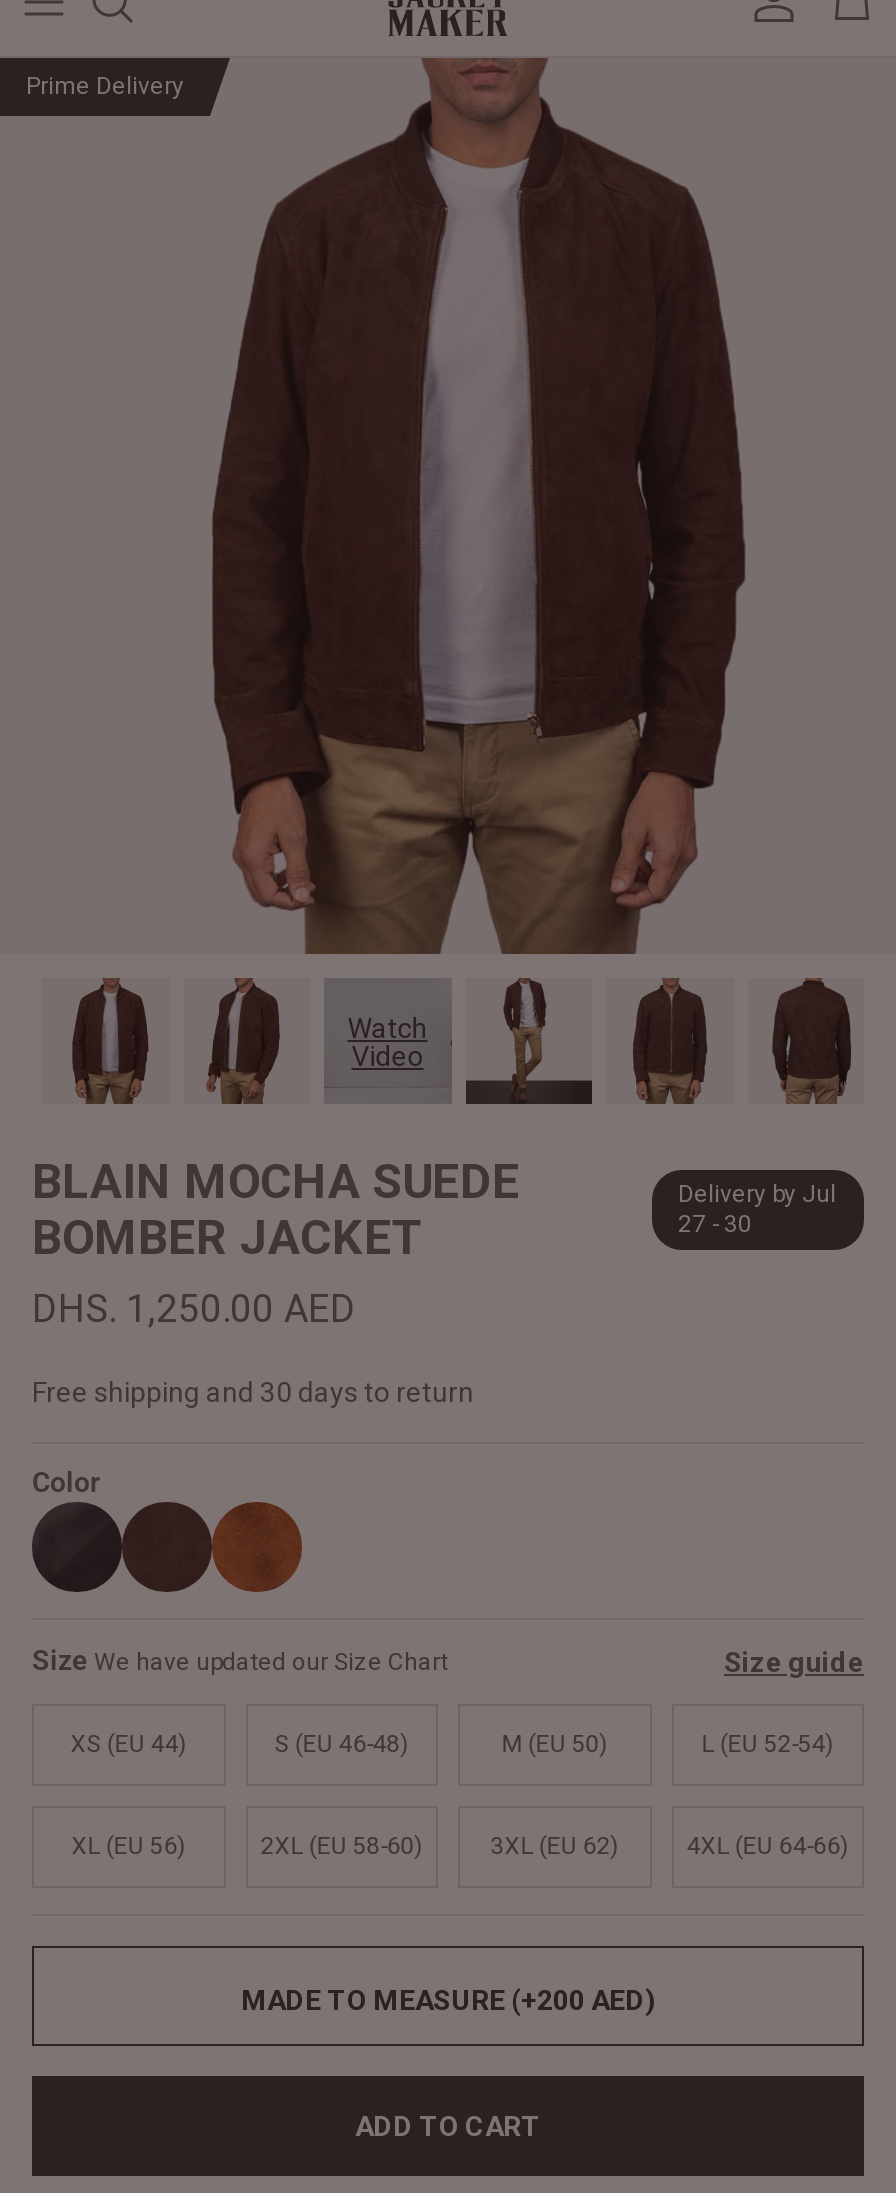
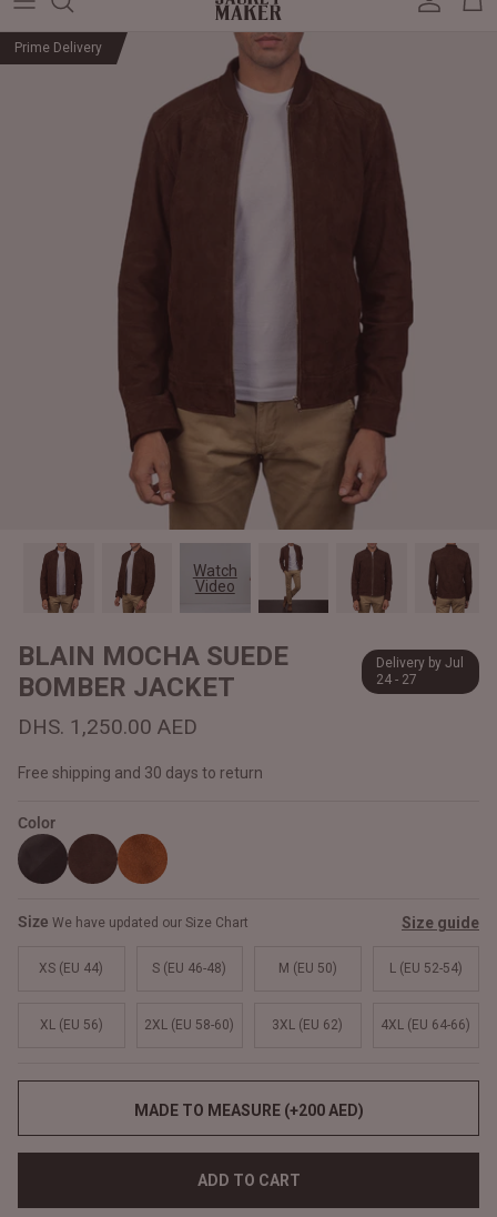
- 27 - 30
+ 24 - 27
